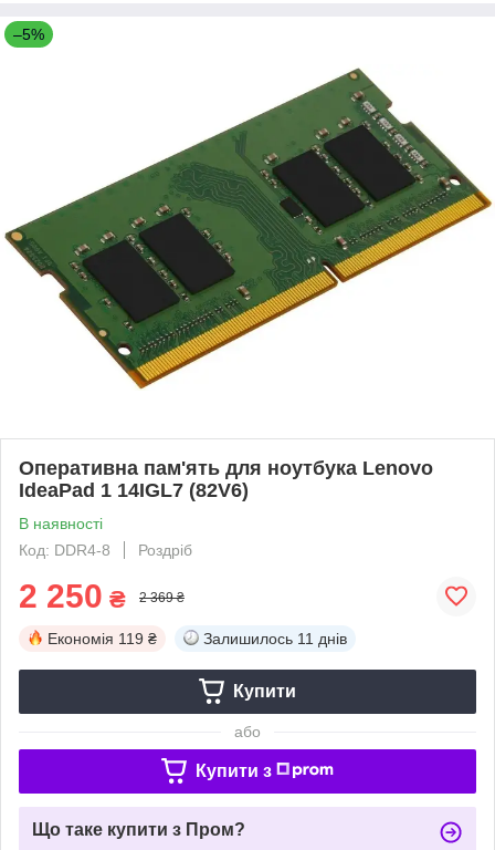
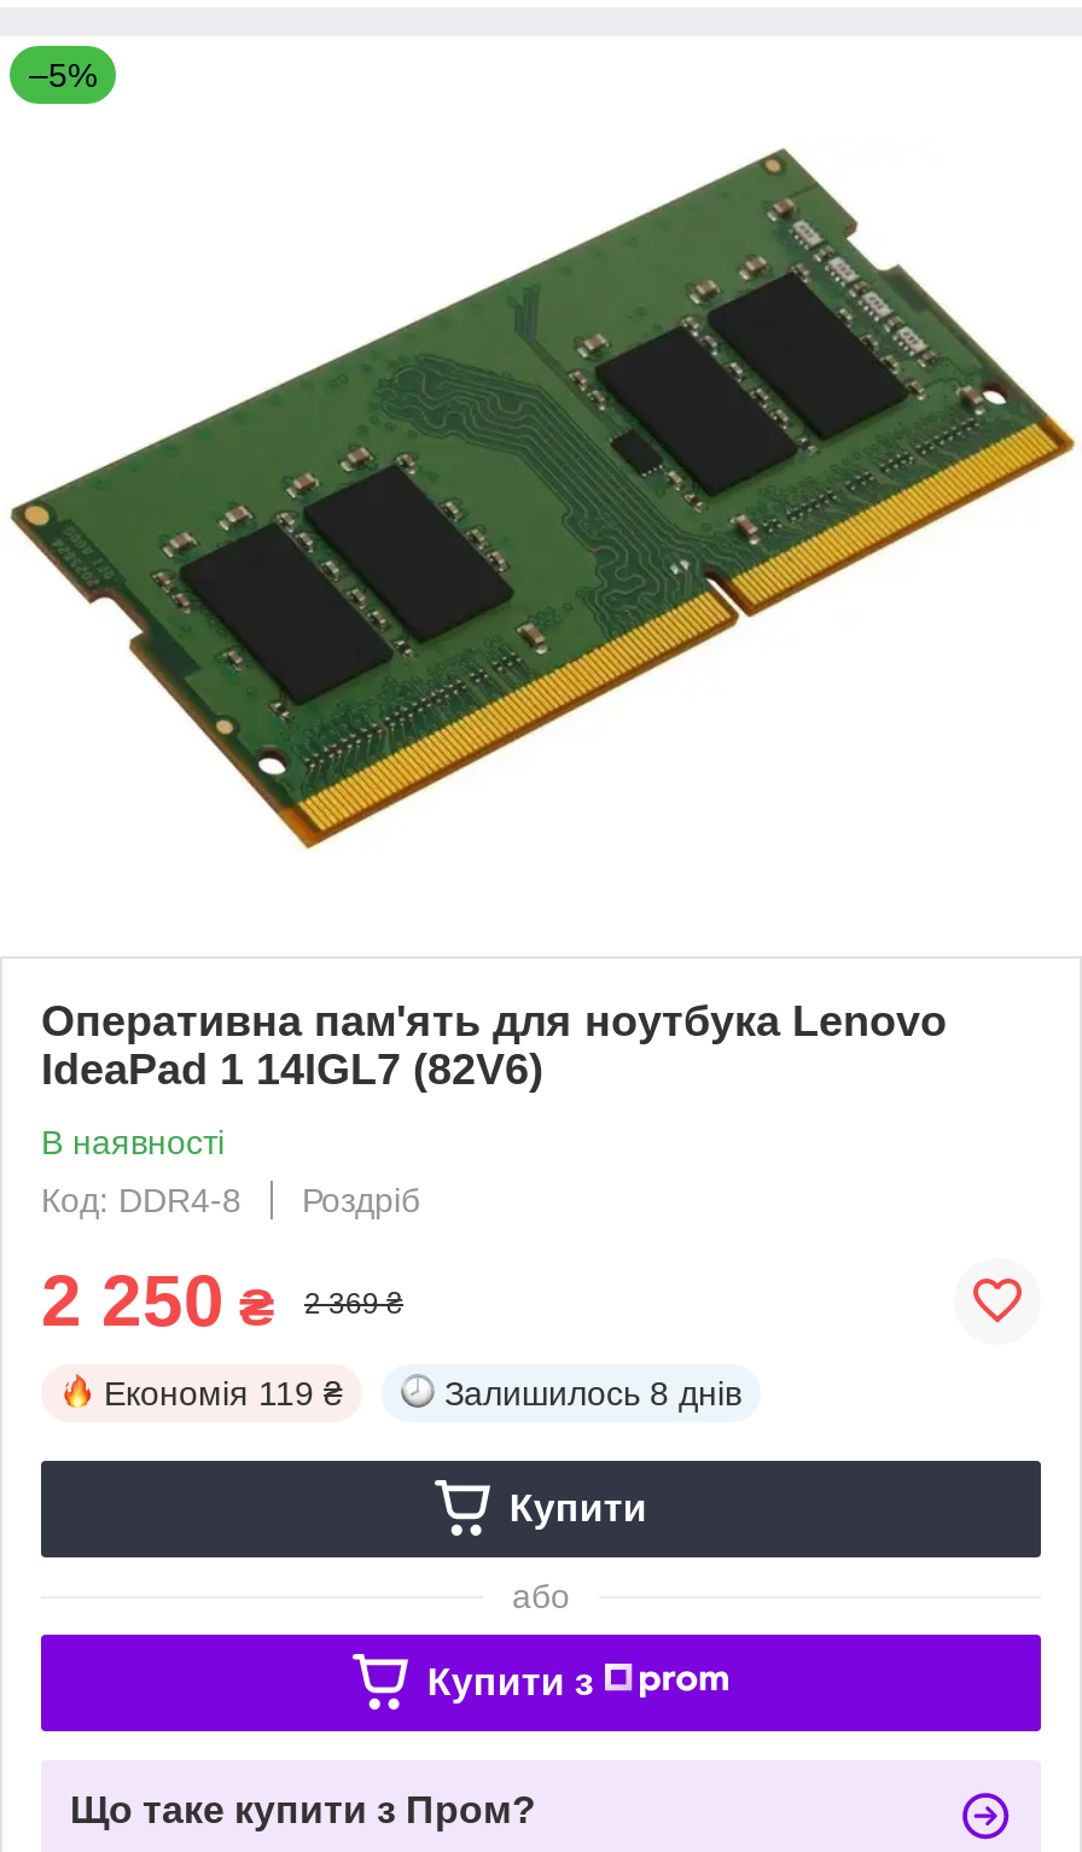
- Залишилось 11 днів
+ Залишилось 8 днів
